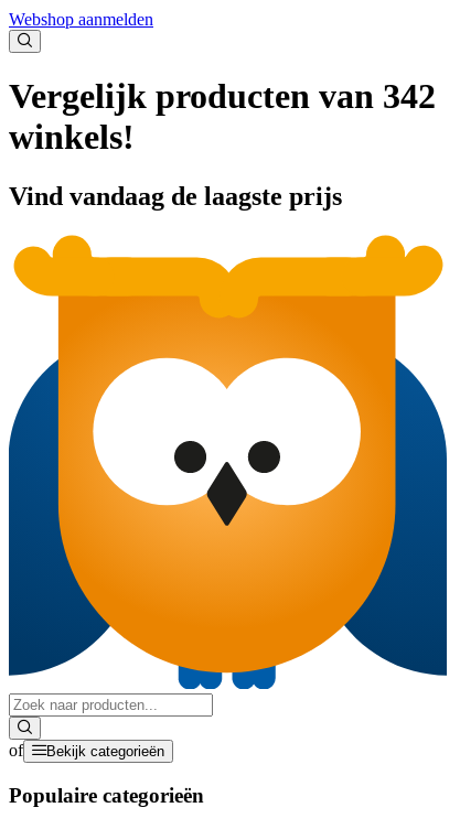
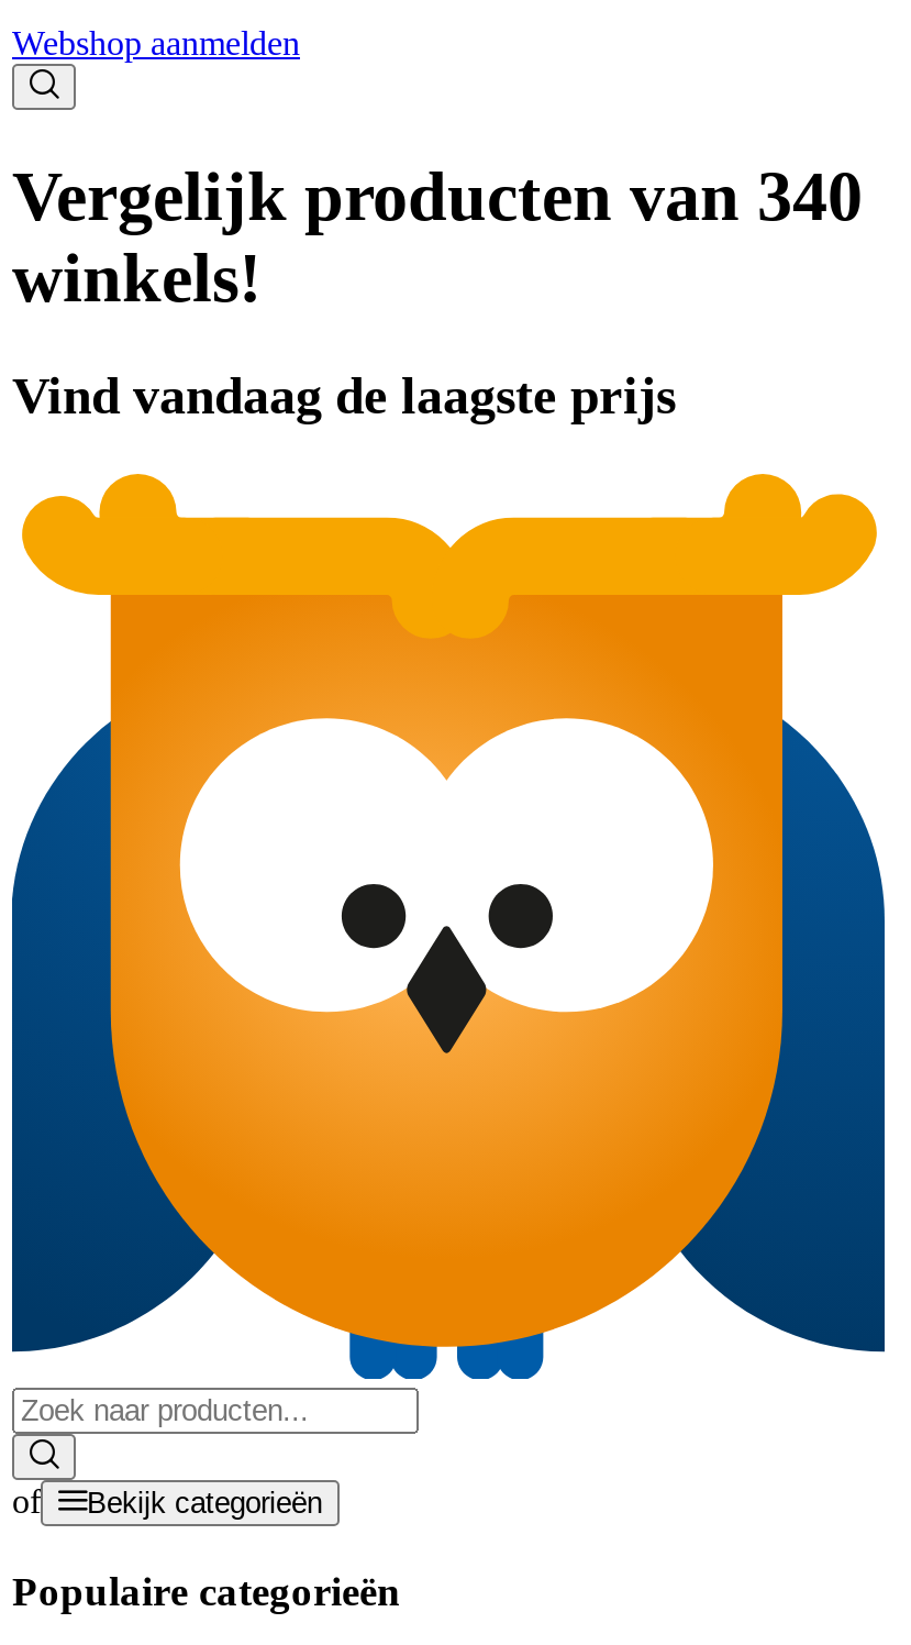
- Vergelijk producten van 342
+ Vergelijk producten van 340
